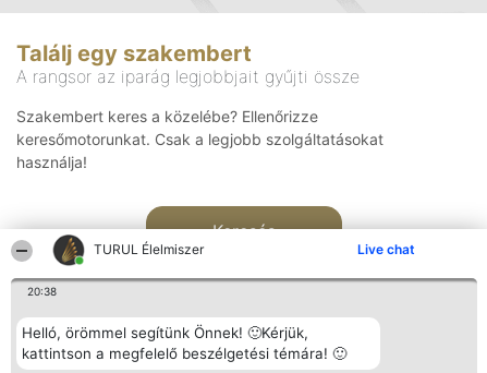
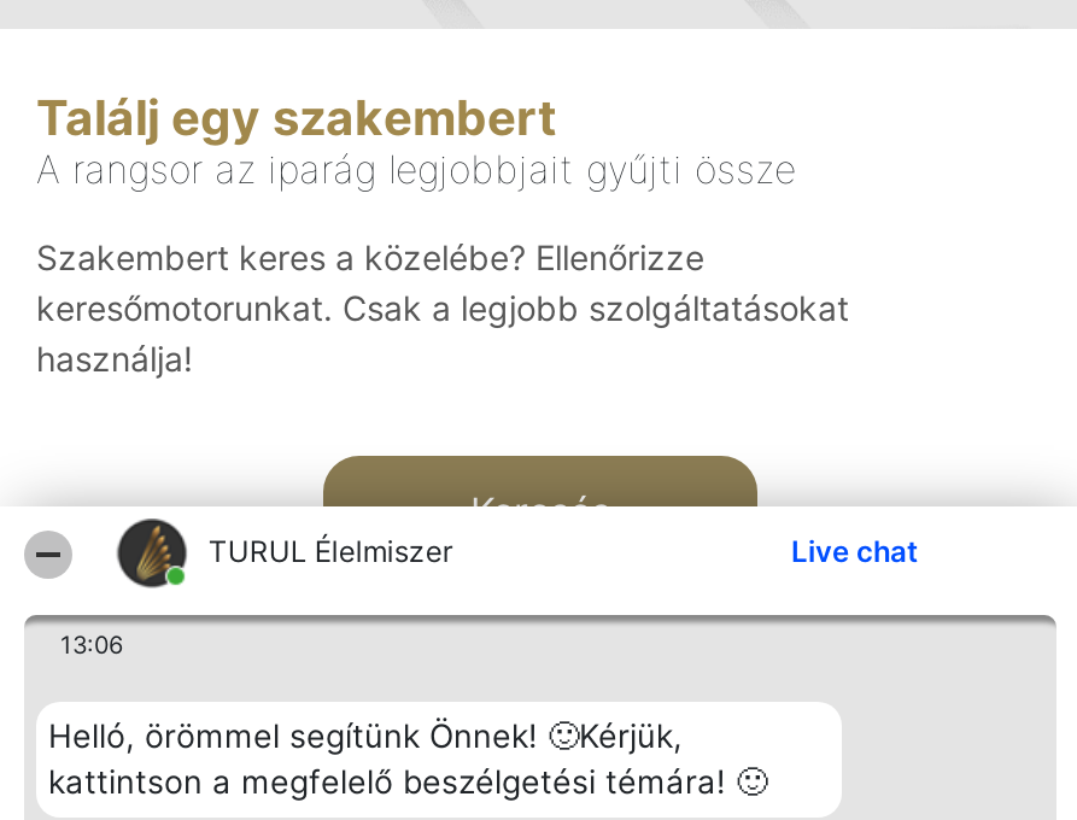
- 20:38
+ 13:06
